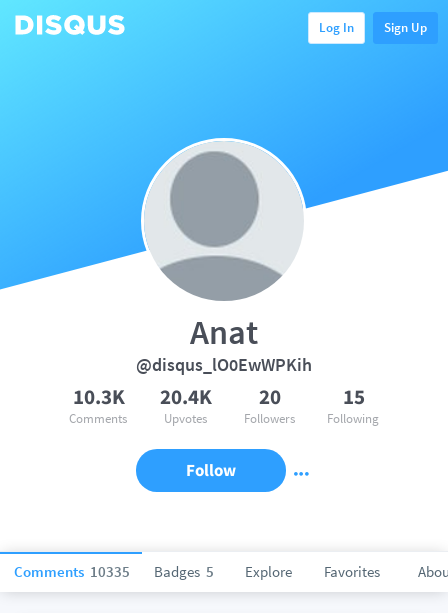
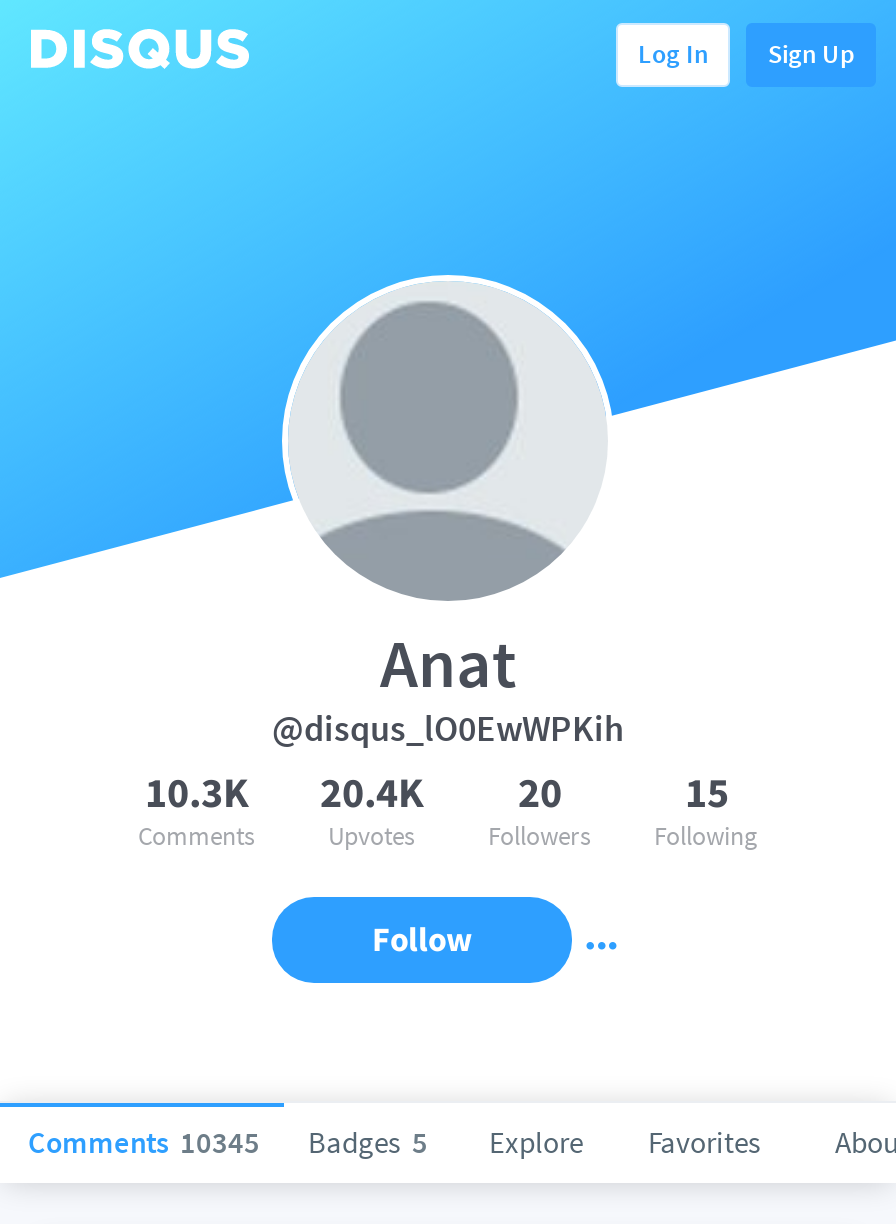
- Comments 10335
+ Comments 10345
